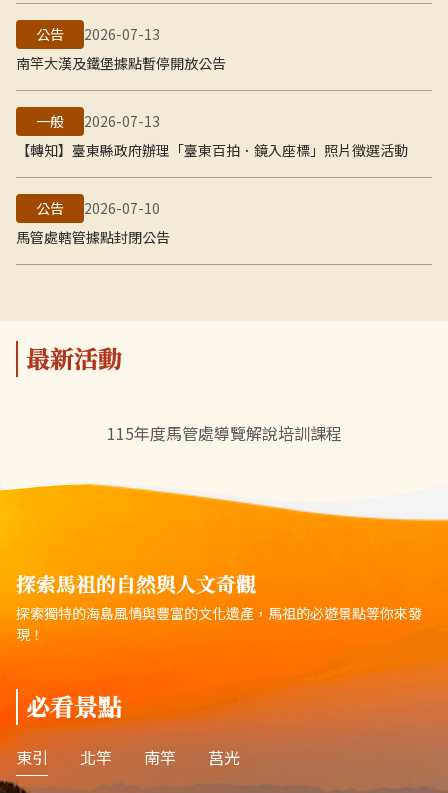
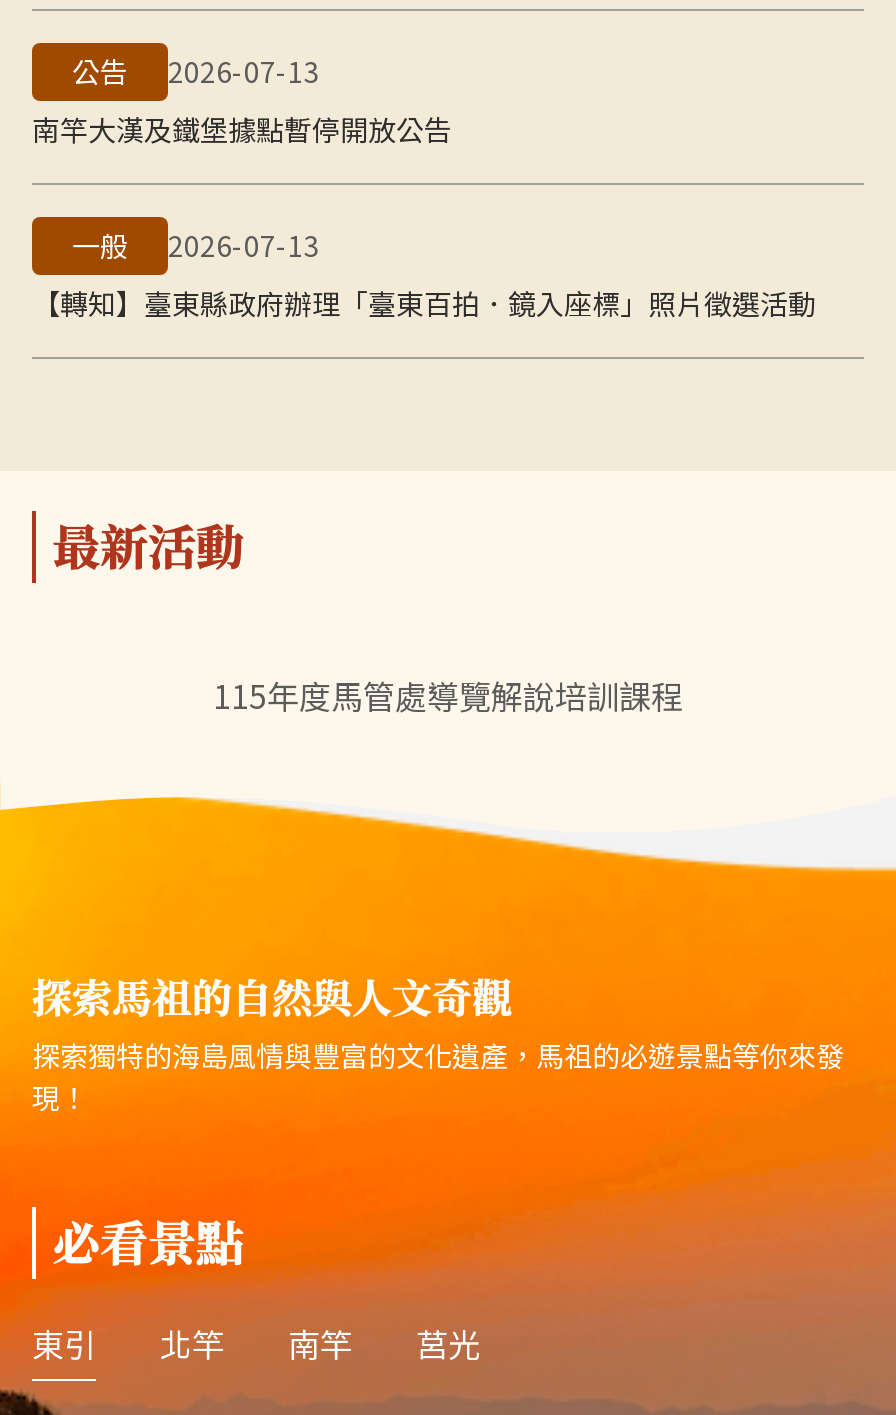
- 公告
- 2026-07-10
- 馬管處轄管據點封閉公告
